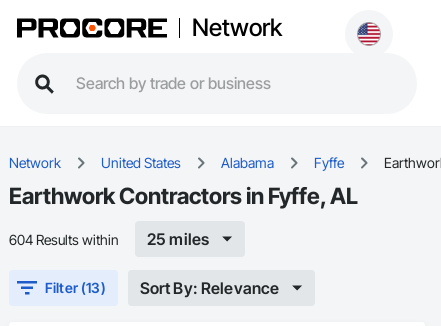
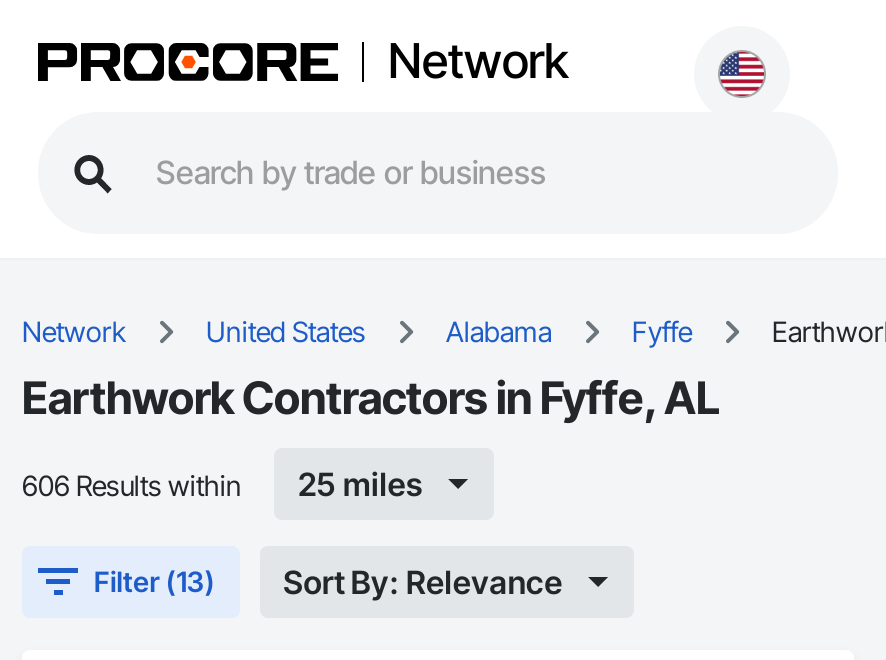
- 604 Results within
+ 606 Results within
